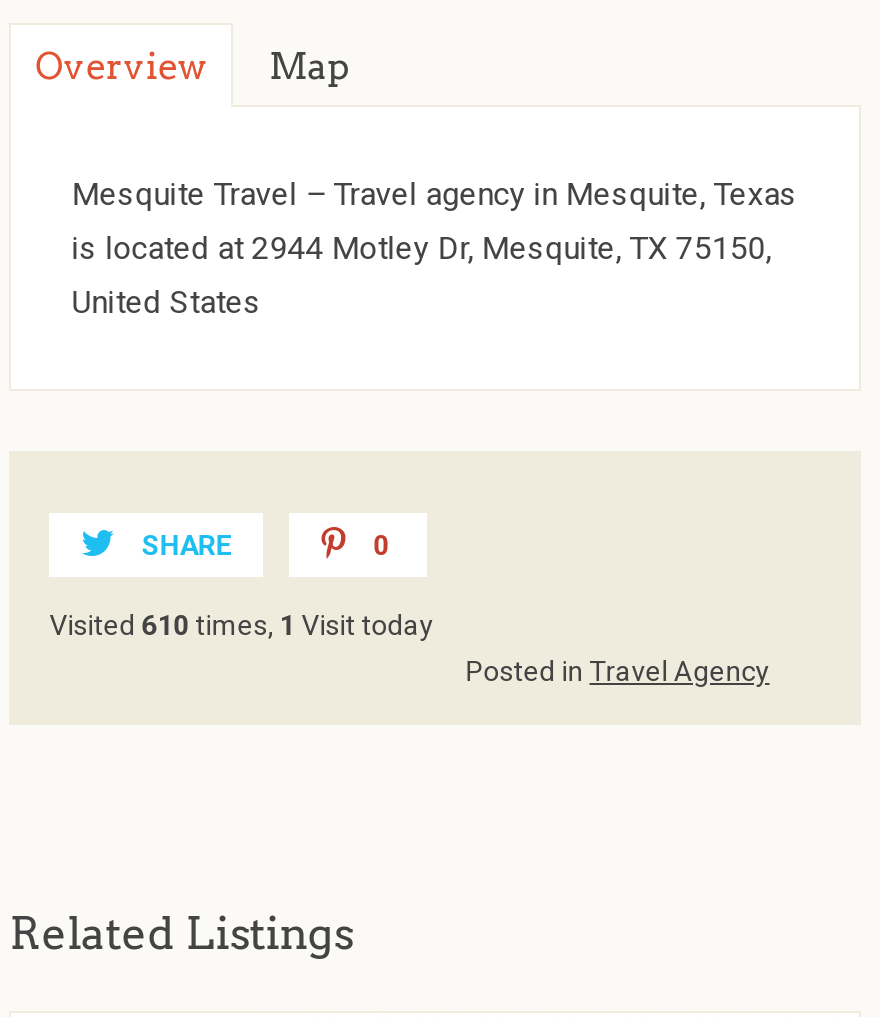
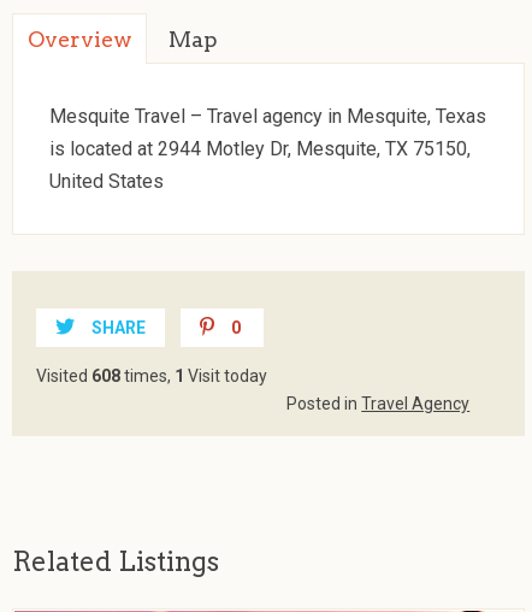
- Visited 610 times, 1 Visit today
+ Visited 608 times, 1 Visit today
